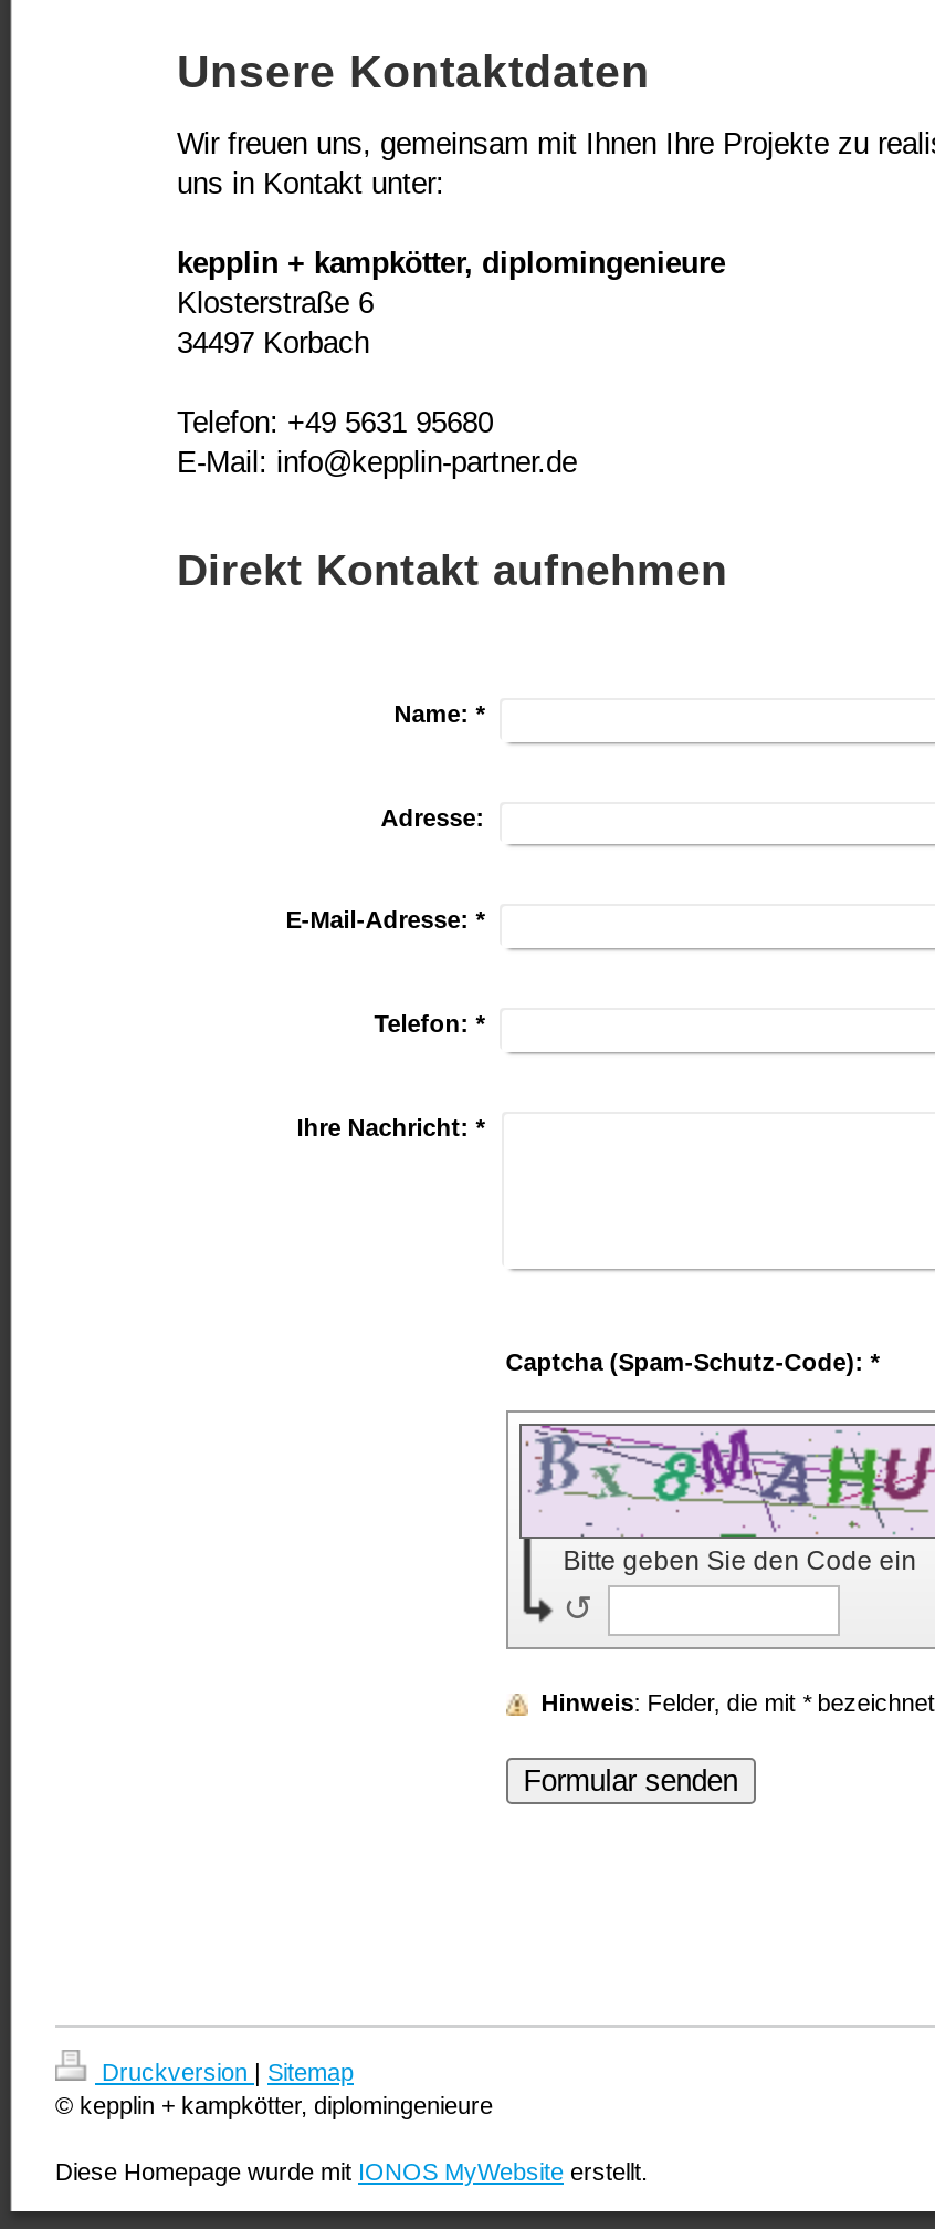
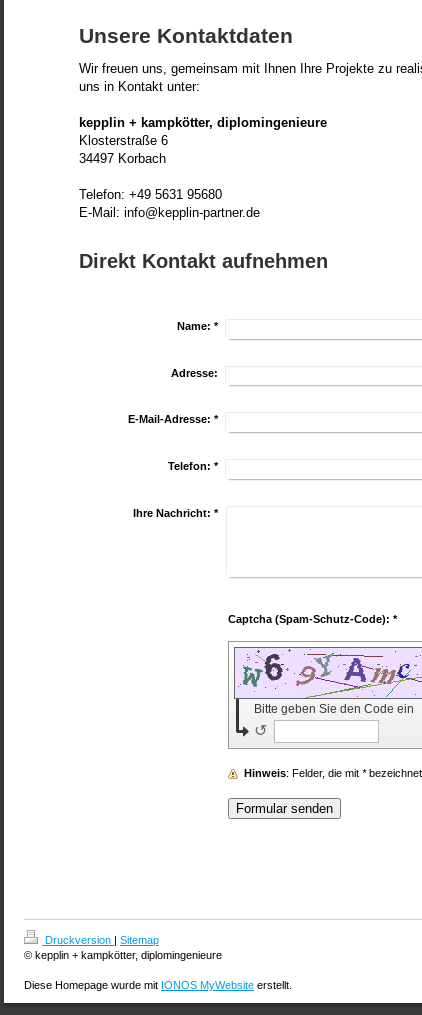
- [image]
+ [image]
